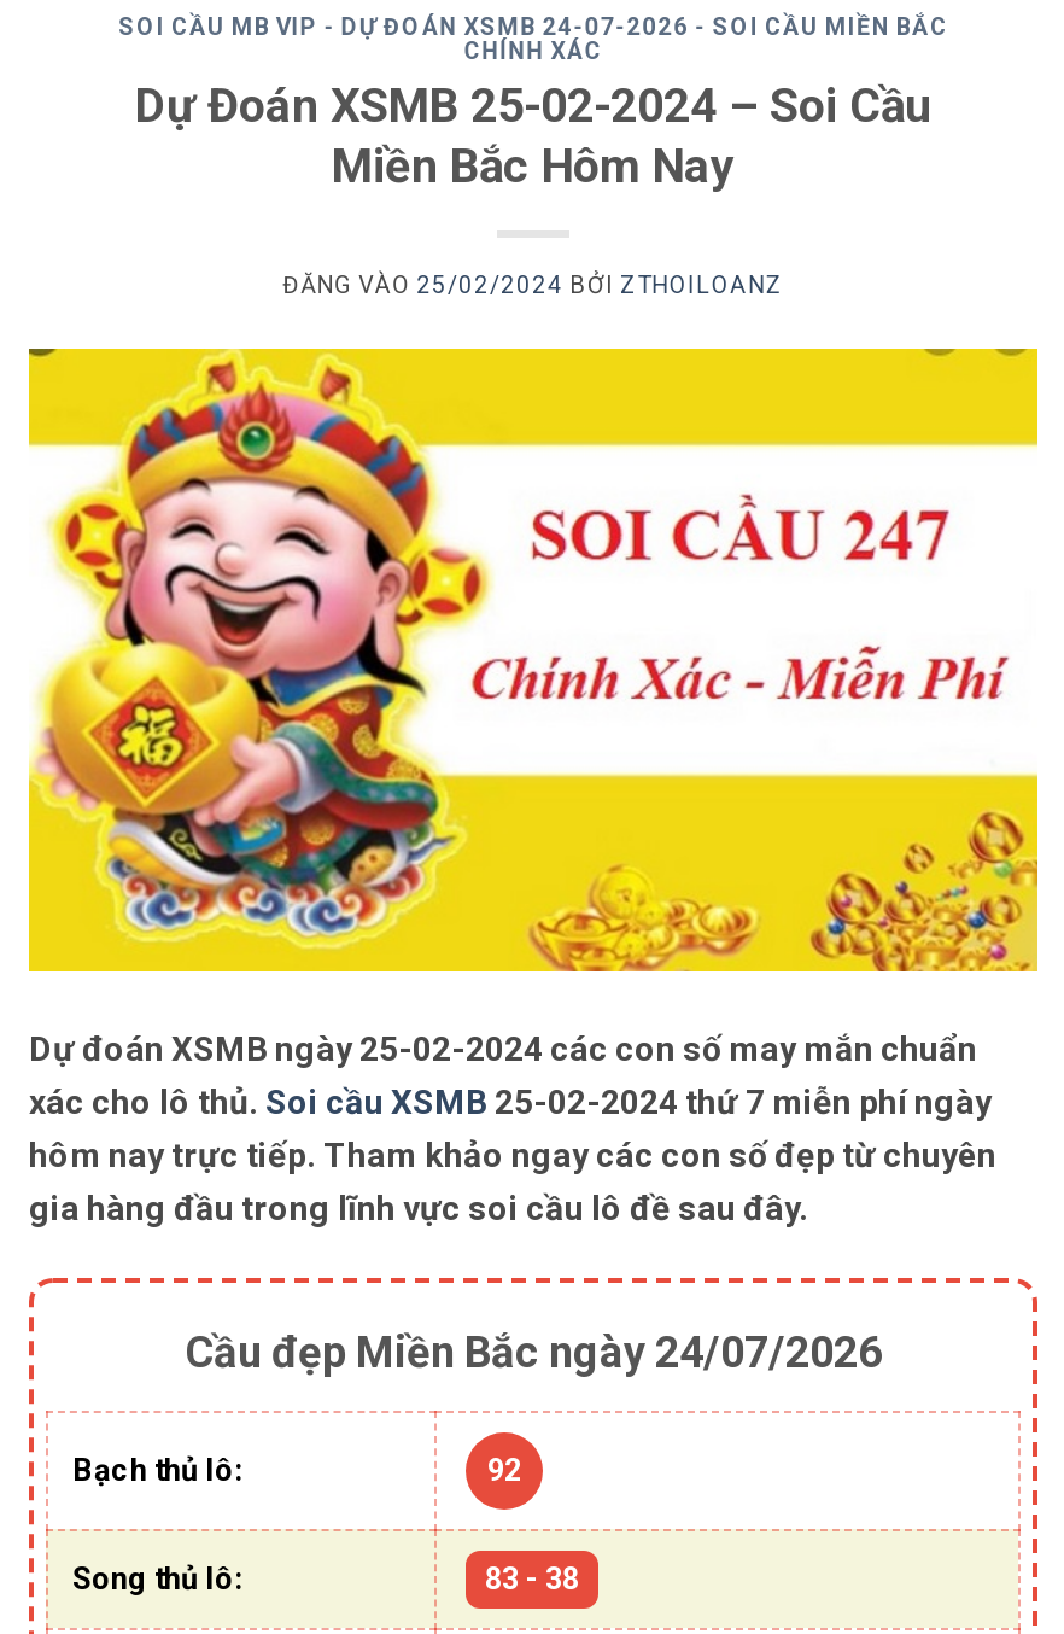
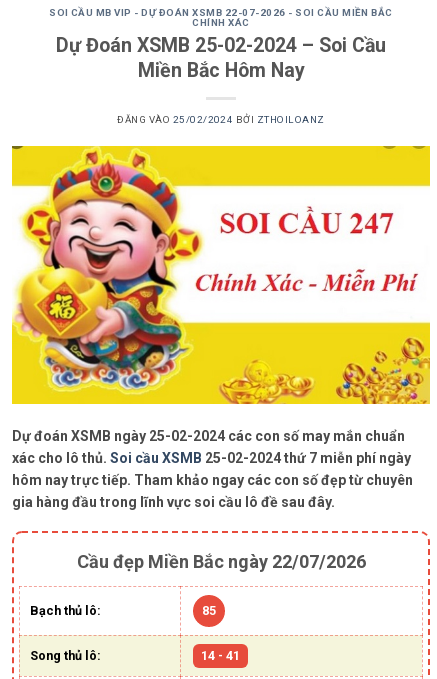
- SOI CẦU MB VIP - DỰ ĐOÁN XSMB 24-07-2026 - SOI CẦU MIỀN BẮC
+ SOI CẦU MB VIP - DỰ ĐOÁN XSMB 22-07-2026 - SOI CẦU MIỀN BẮC

- Cầu đẹp Miền Bắc ngày 24/07/2026
+ Cầu đẹp Miền Bắc ngày 22/07/2026

- 92
+ 85

- 83 - 38
+ 14 - 41
